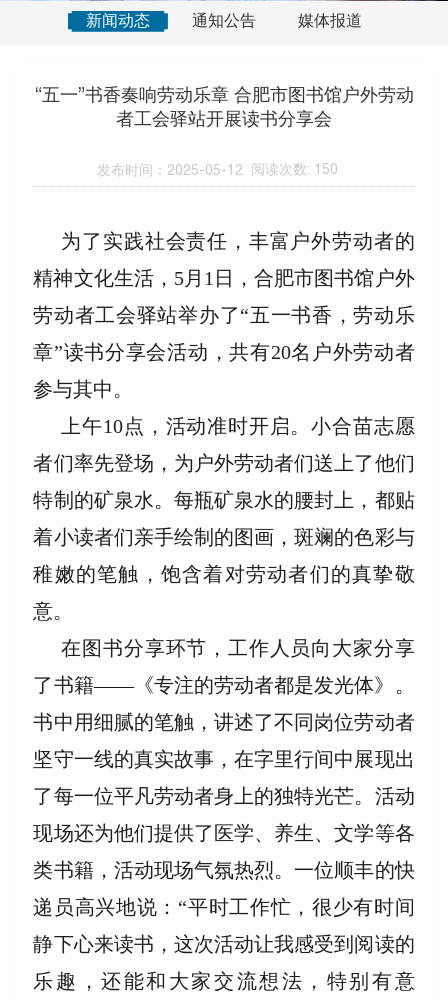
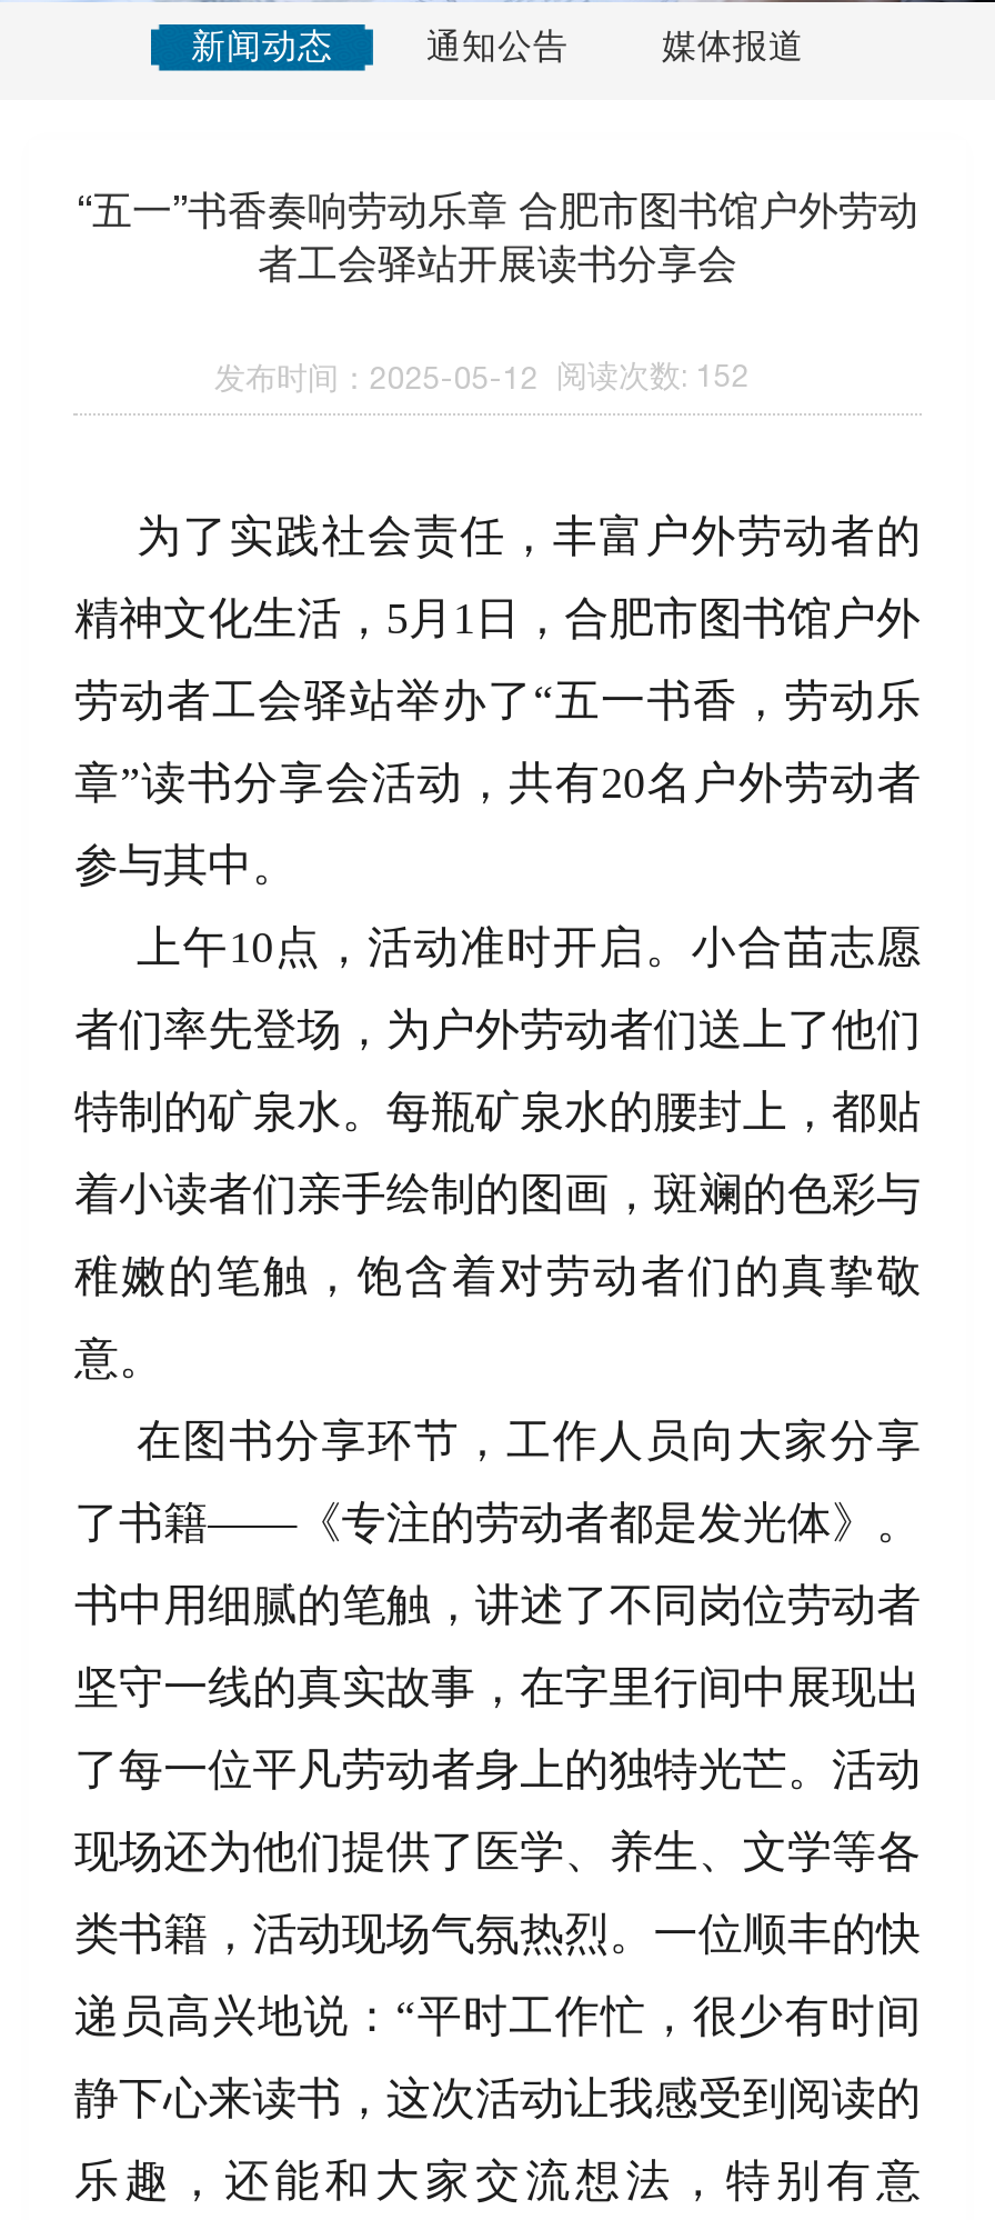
- 发布时间：2025-05-12 阅读次数: 150
+ 发布时间：2025-05-12 阅读次数: 152
